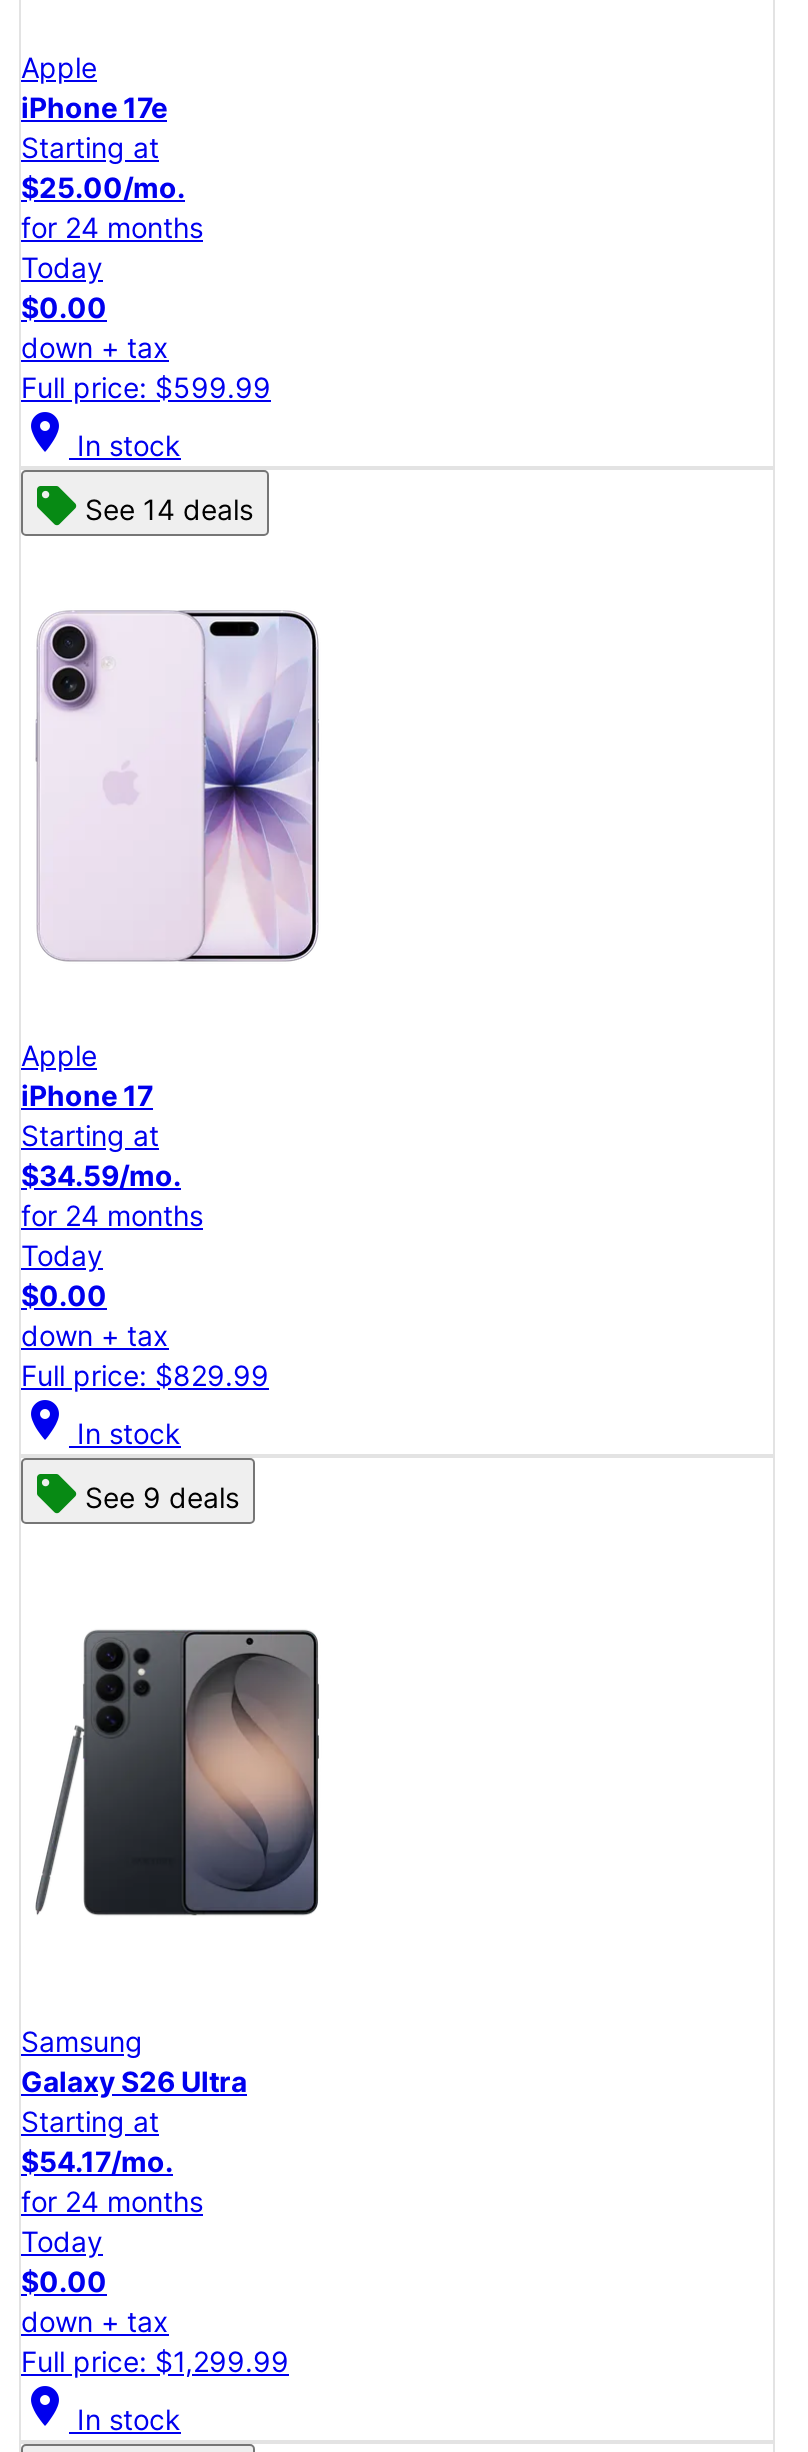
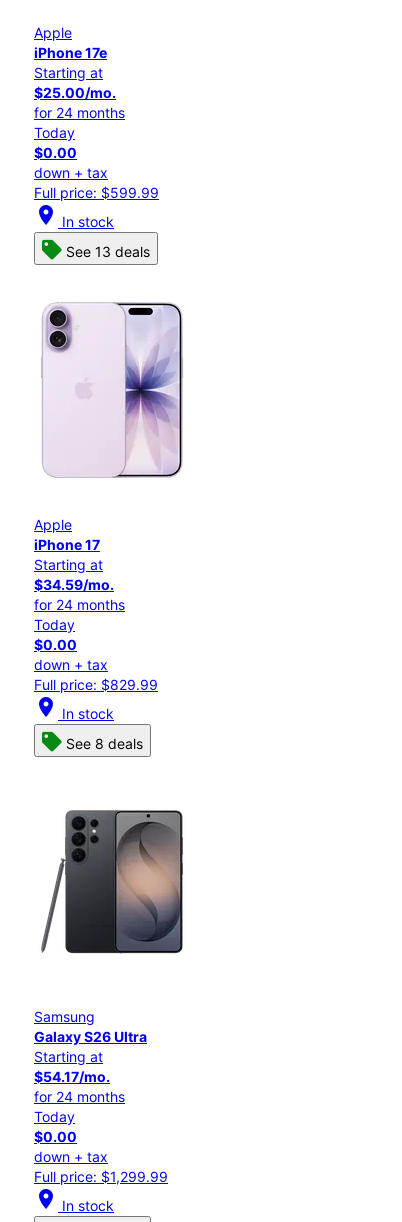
- See 14 deals
+ See 13 deals

- See 9 deals
+ See 8 deals
